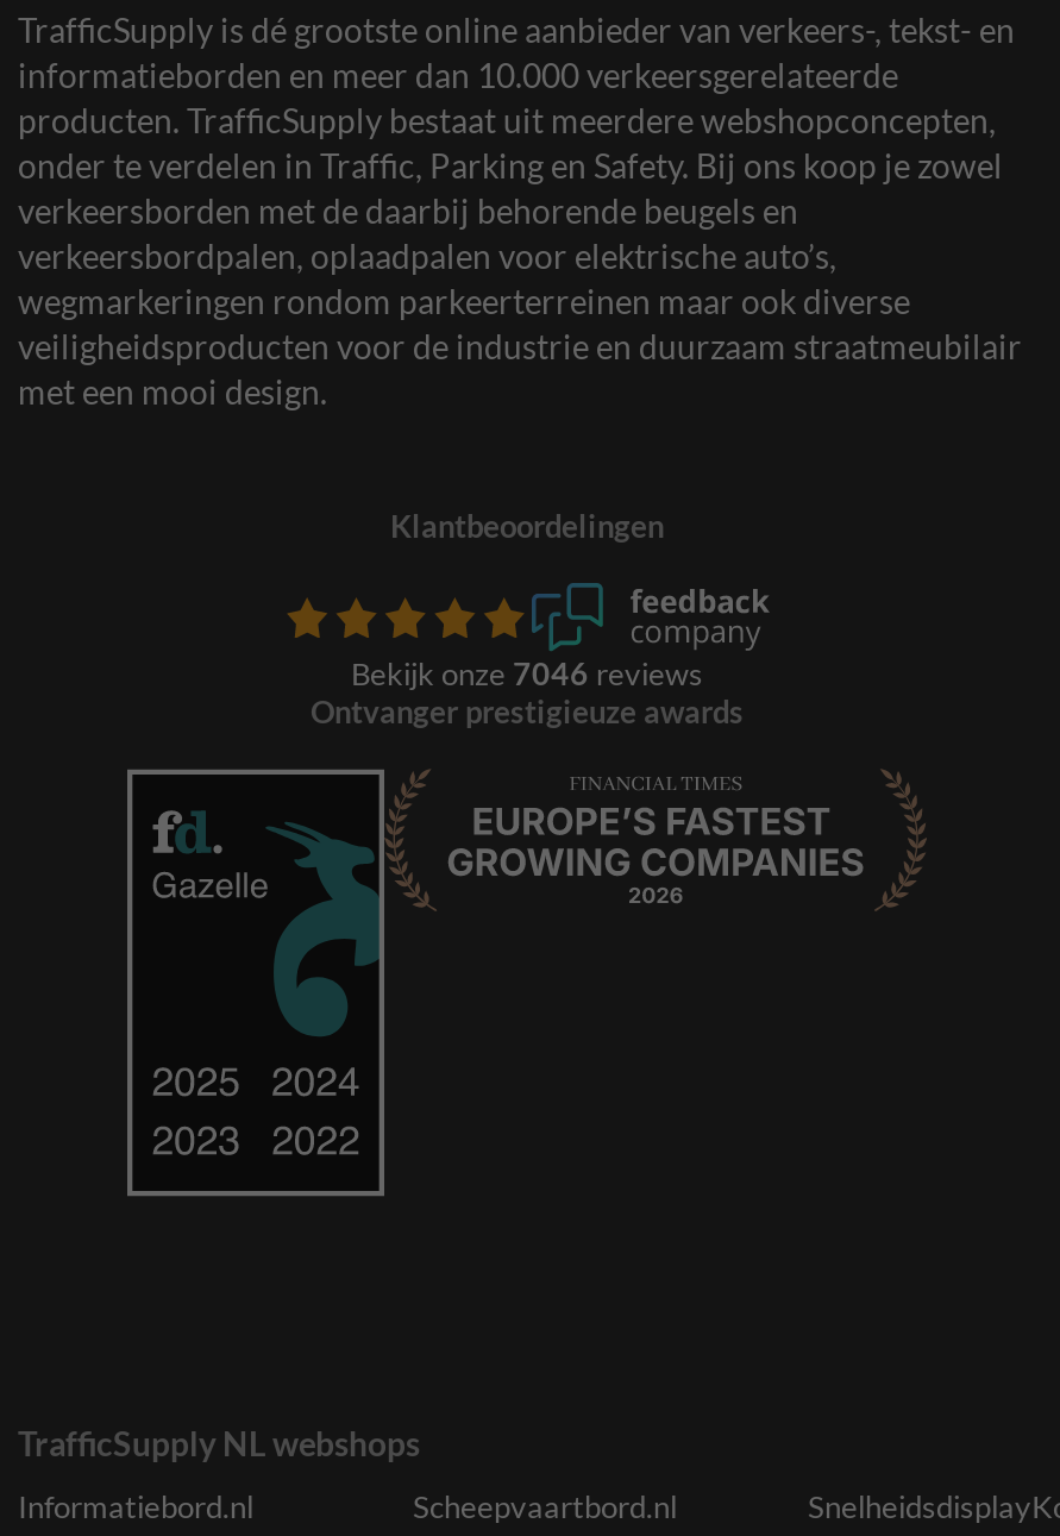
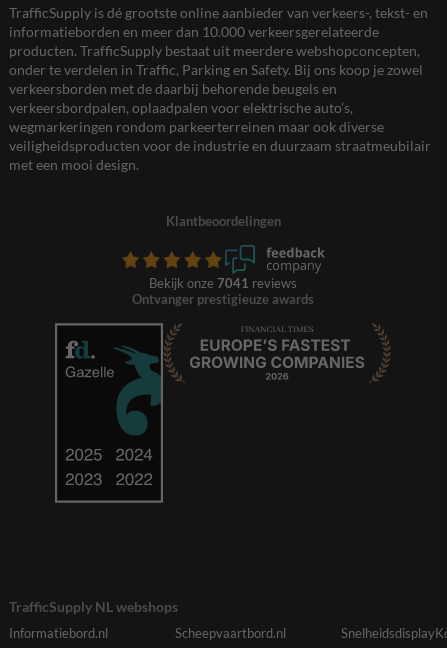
- Bekijk onze 7046 reviews
+ Bekijk onze 7041 reviews
